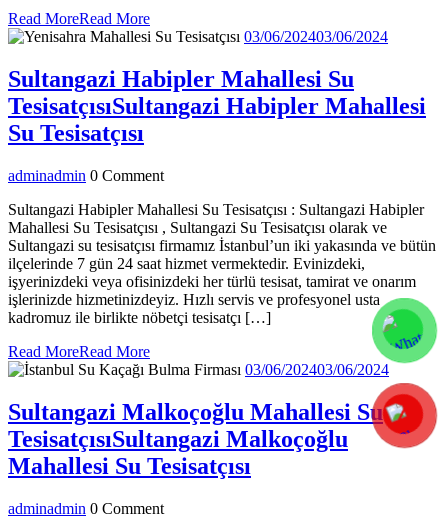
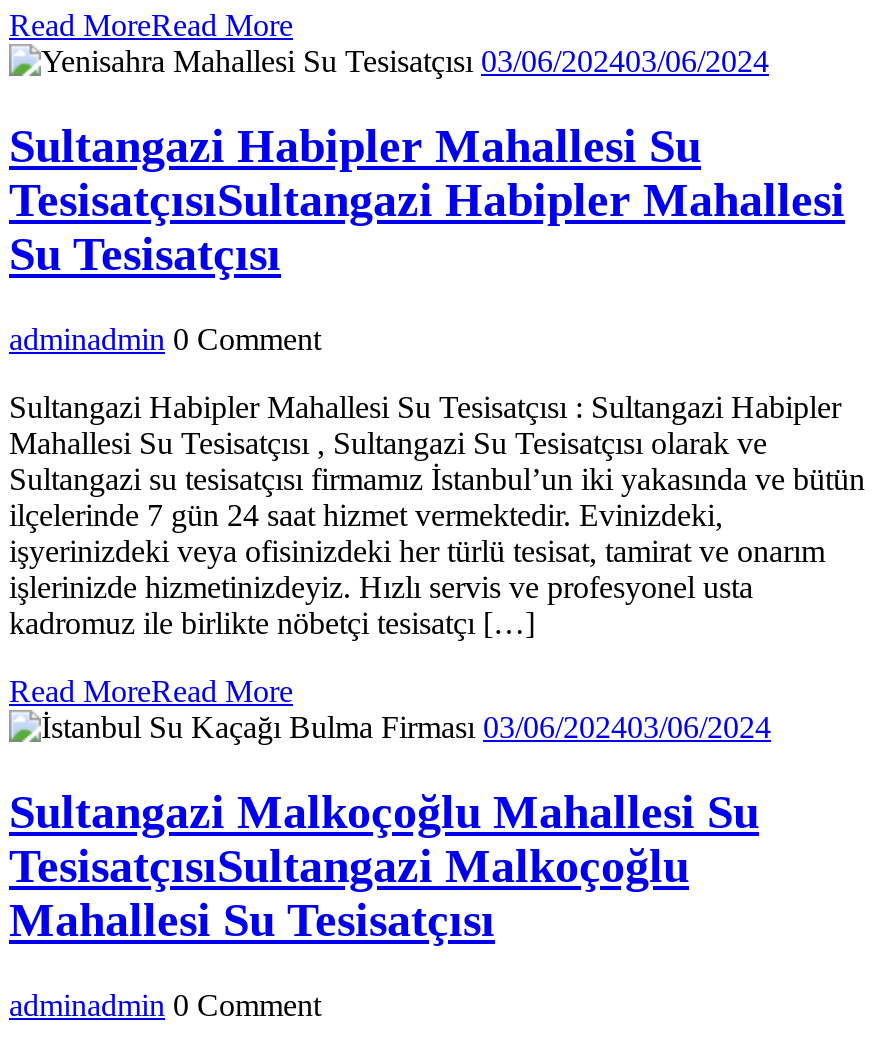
- [image]

- [image]
